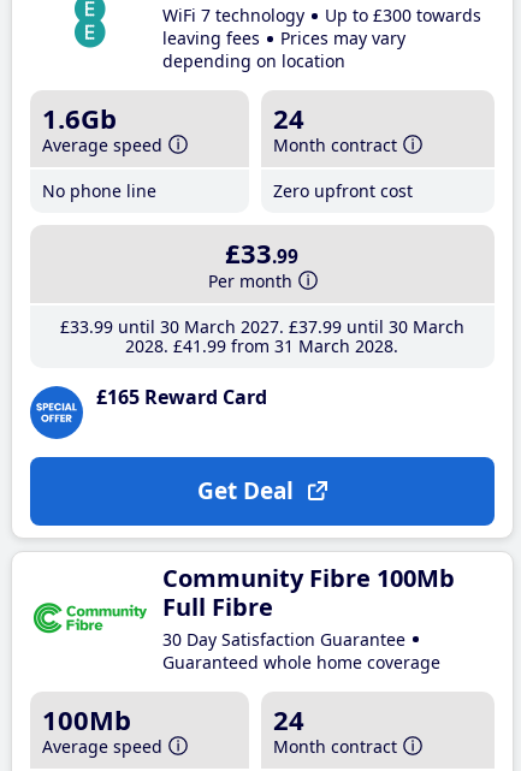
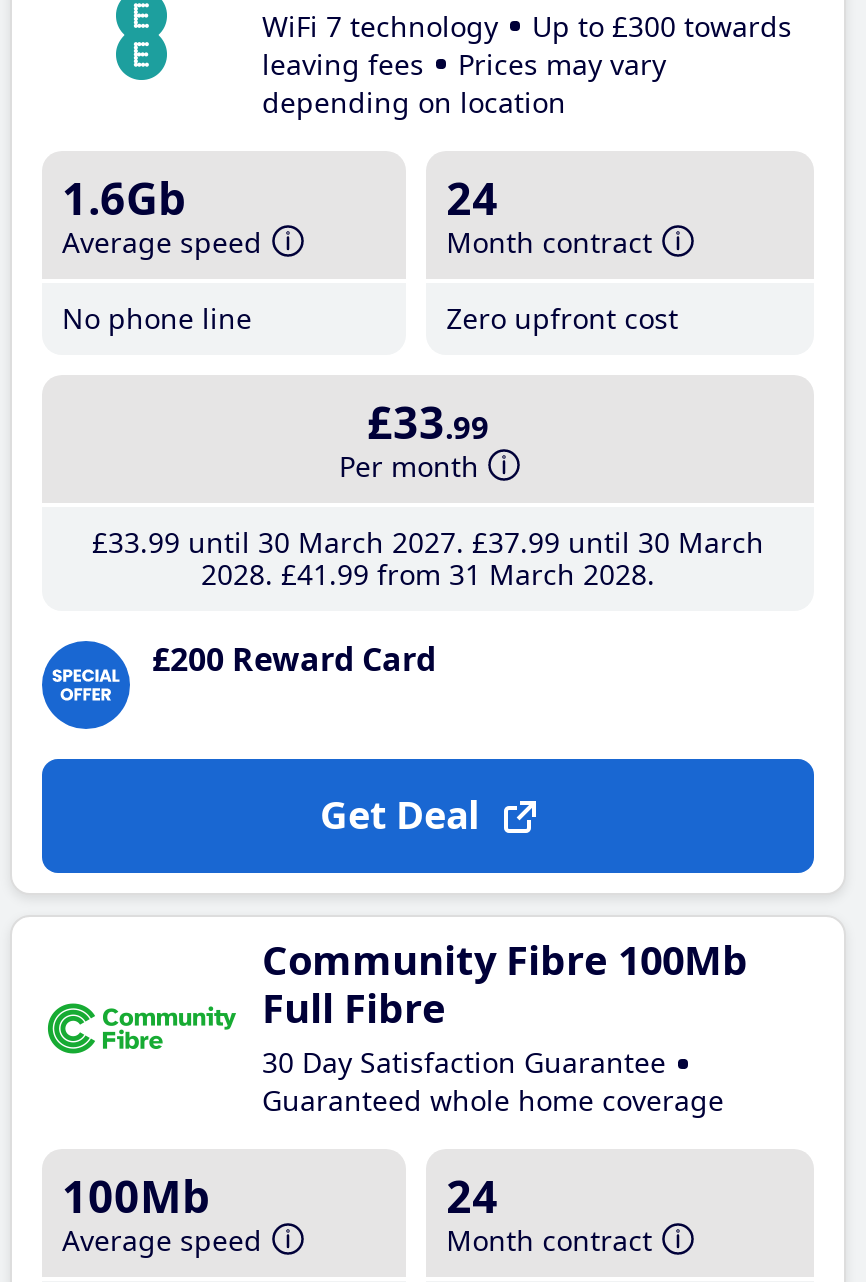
- £165 Reward Card
+ £200 Reward Card
